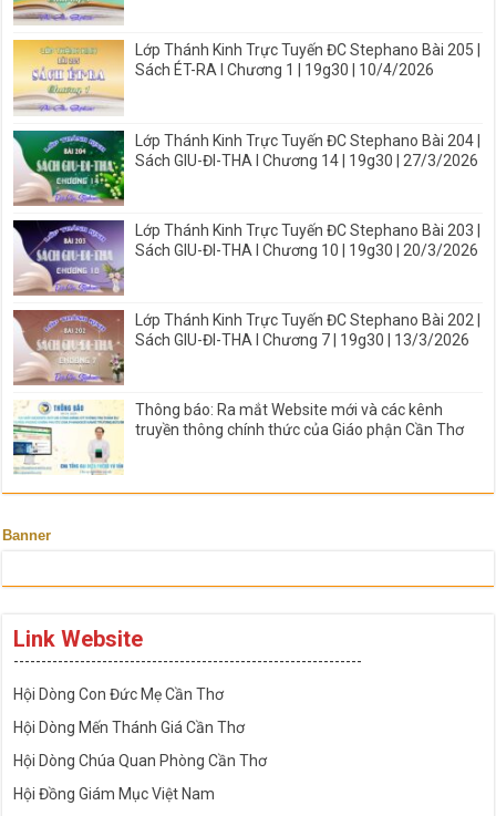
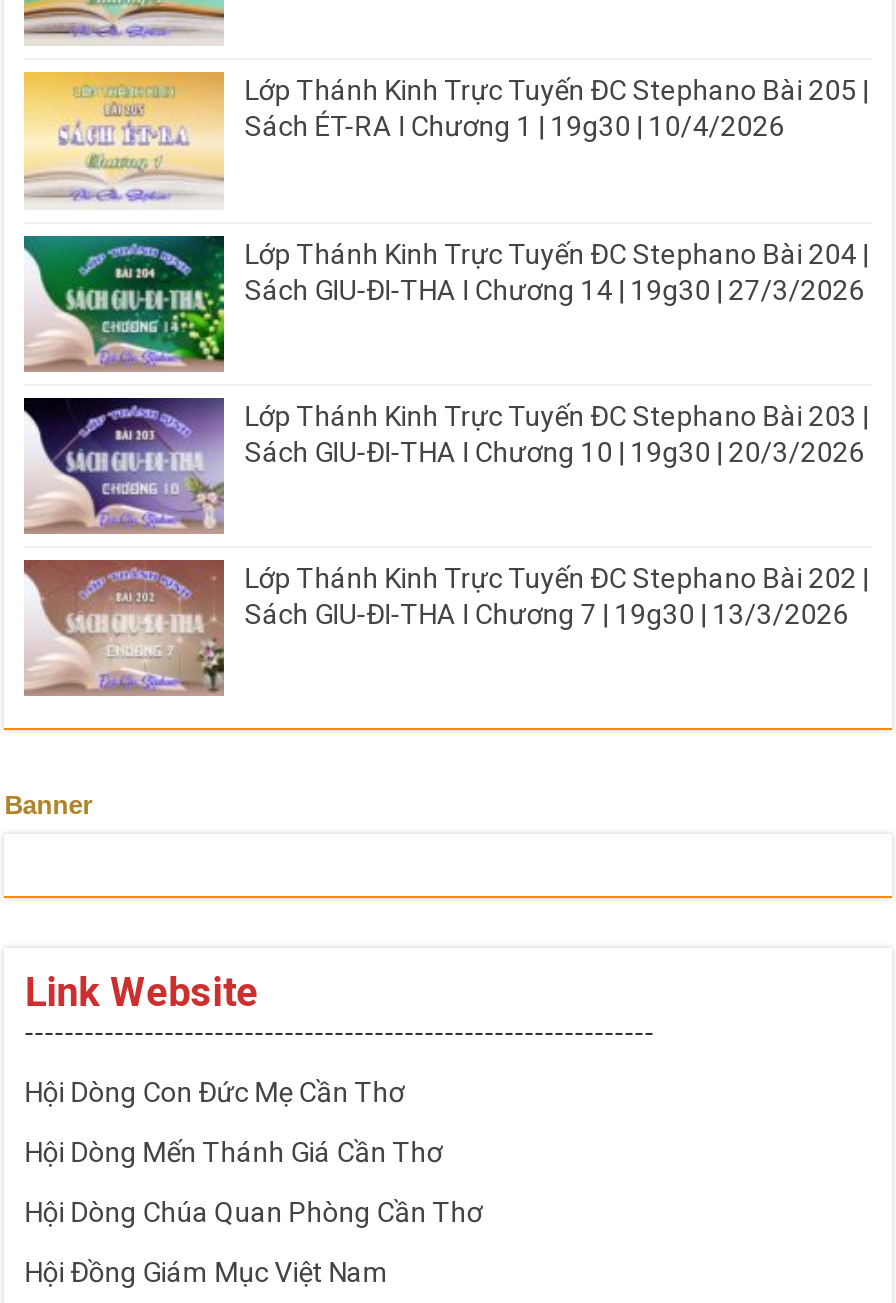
- [image]
- Thông báo: Ra mắt Website mới và các kênh
- truyền thông chính thức của Giáo phận Cần Thơ
